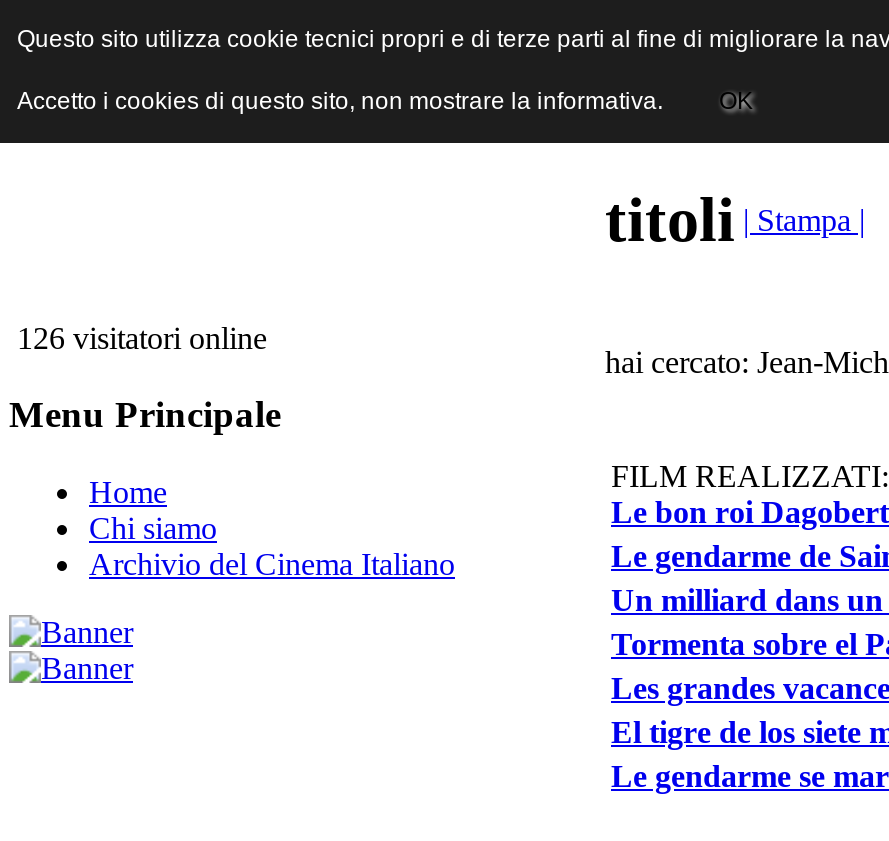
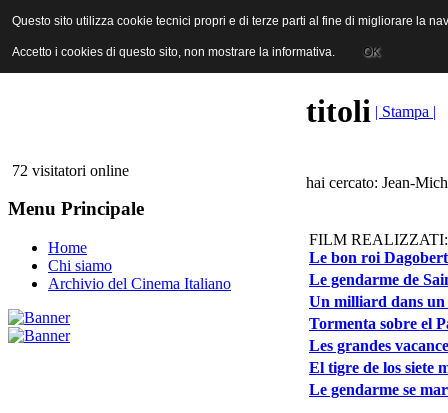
- 126 visitatori online
+ 72 visitatori online
